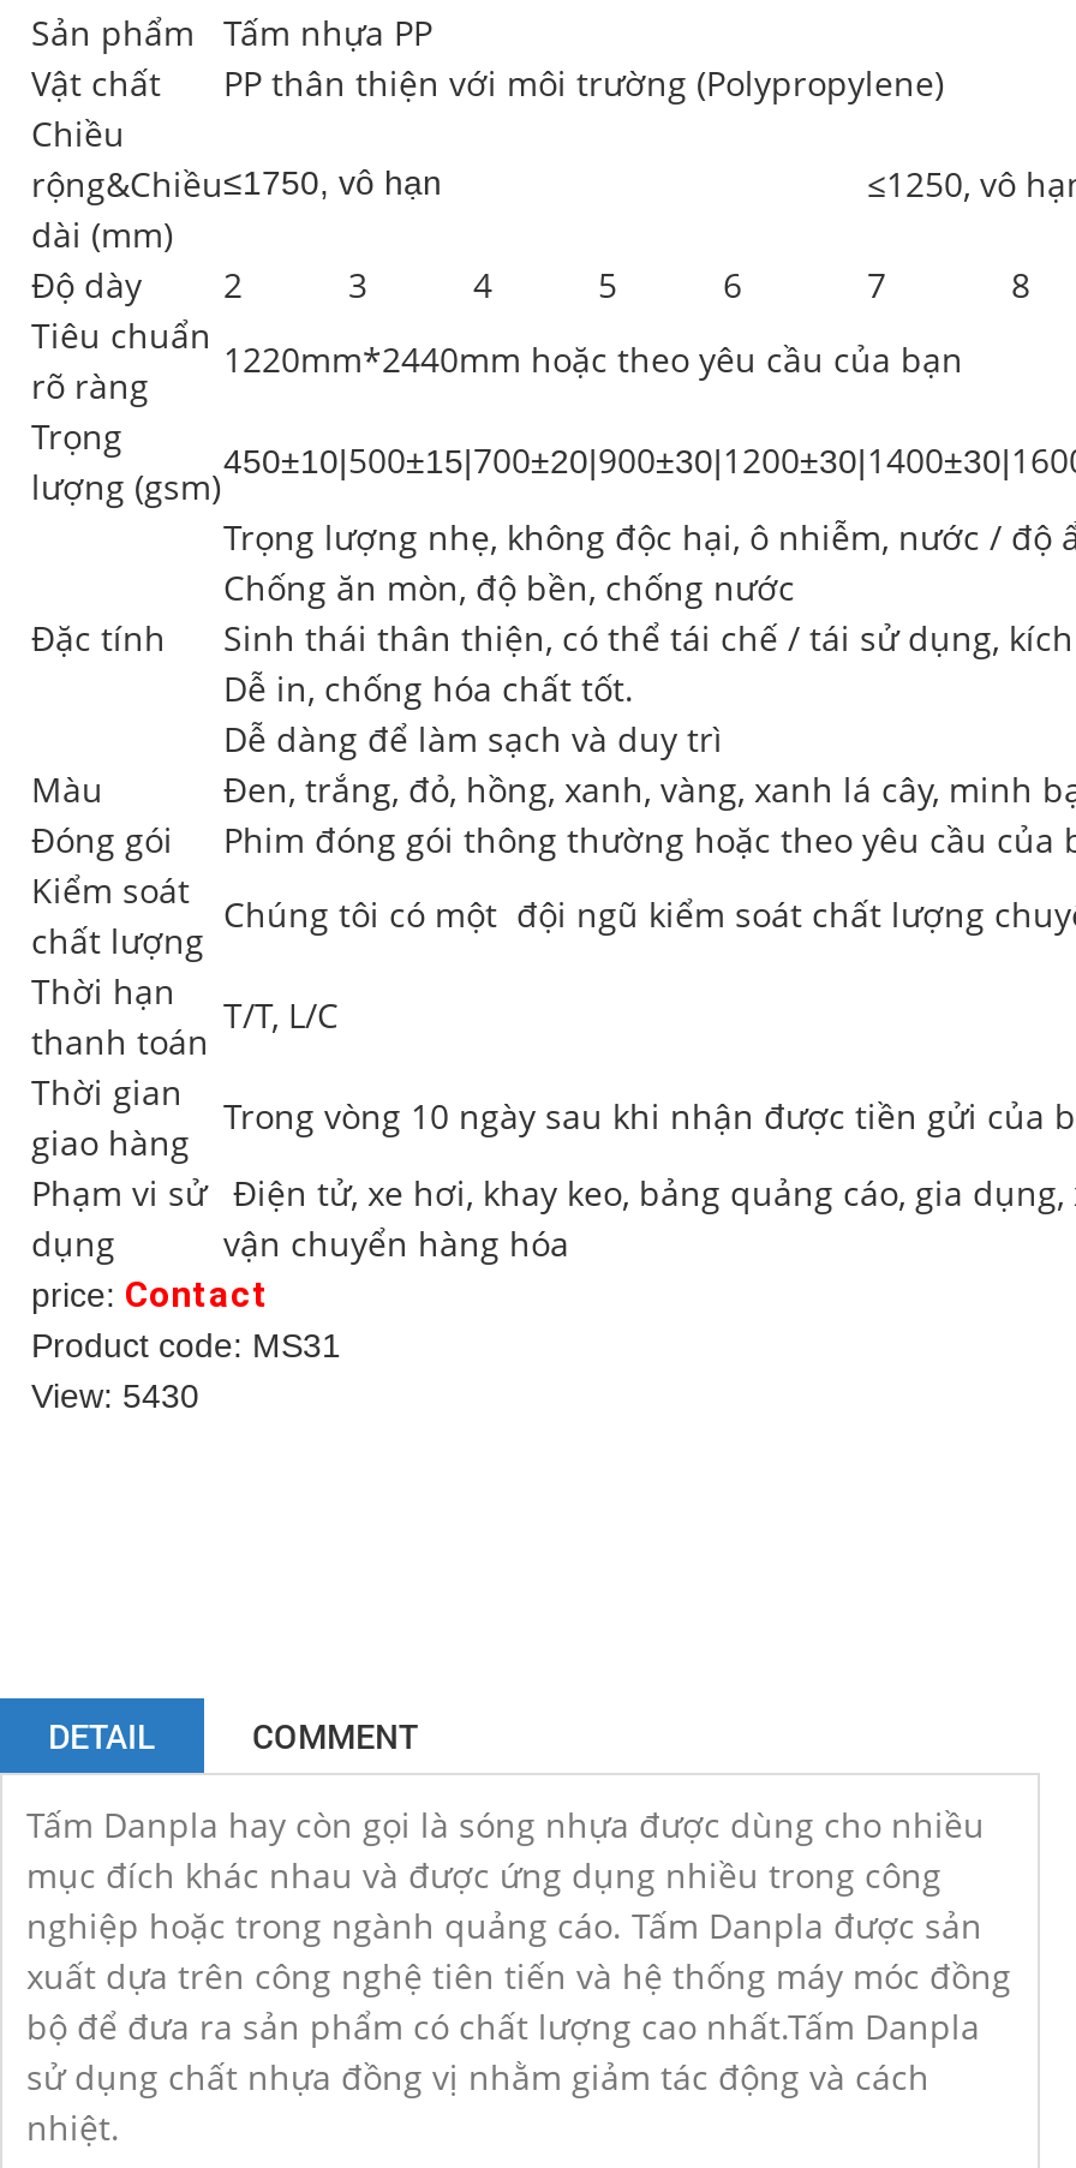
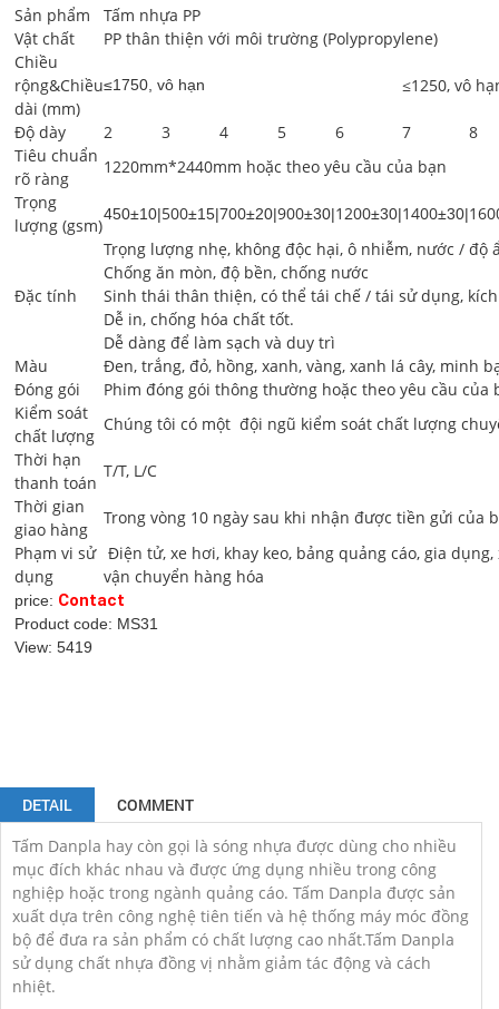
- View: 5430
+ View: 5419
